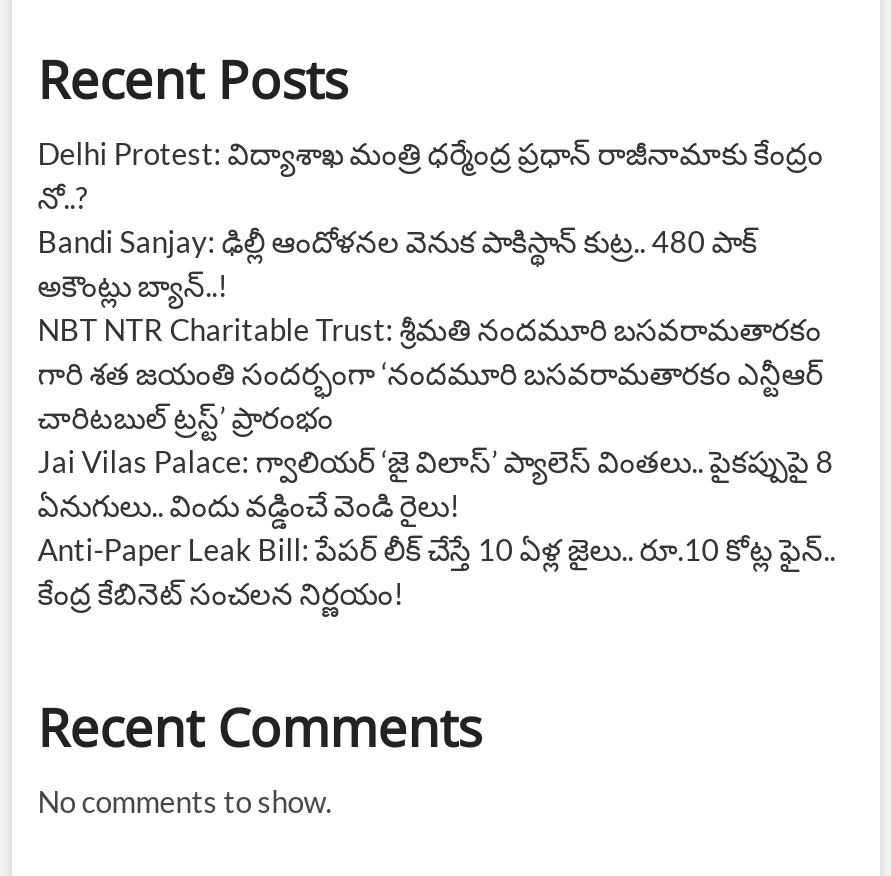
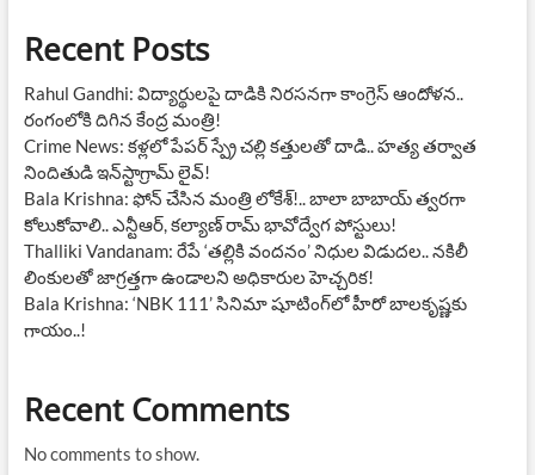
- Delhi Protest: విద్యాశాఖ మంత్రి ధర్మేంద్ర ప్రధాన్ రాజీనామాకు కేంద్రం
- నో..?
- Bandi Sanjay: ఢిల్లీ ఆందోళనల వెనుక పాకిస్థాన్ కుట్ర.. 480 పాక్
- అకౌంట్లు బ్యాన్..!
- NBT NTR Charitable Trust: శ్రీమతి నందమూరి బసవరామతారకం
- గారి శత జయంతి సందర్భంగా ‘నందమూరి బసవరామతారకం ఎన్టీఆర్
- చారిటబుల్ ట్రస్ట్’ ప్రారంభం
- Jai Vilas Palace: గ్వాలియర్ ‘జై విలాస్’ ప్యాలెస్ వింతలు.. పైకప్పుపై 8
- ఏనుగులు.. విందు వడ్డించే వెండి రైలు!
- Anti-Paper Leak Bill: పేపర్ లీక్ చేస్తే 10 ఏళ్ల జైలు.. రూ.10 కోట్ల ఫైన్..
- కేంద్ర కేబినెట్ సంచలన నిర్ణయం!
+ Rahul Gandhi: విద్యార్థులపై దాడికి నిరసనగా కాంగ్రెస్ ఆందోళన..
+ రంగంలోకి దిగిన కేంద్ర మంత్రి!
+ Crime News: కళ్లలో పేపర్ స్ప్రే చల్లి కత్తులతో దాడి.. హత్య తర్వాత
+ నిందితుడి ఇన్‌స్టాగ్రామ్ లైవ్!
+ Bala Krishna: ఫోన్ చేసిన మంత్రి లోకేశ్!.. బాలా బాబాయ్ త్వరగా
+ కోలుకోవాలి.. ఎన్టీఆర్, కల్యాణ్ రామ్ భావోద్వేగ పోస్టులు!
+ Thalliki Vandanam: రేపే ‘తల్లికి వందనం’ నిధుల విడుదల.. నకిలీ
+ లింకులతో జాగ్రత్తగా ఉండాలని అధికారుల హెచ్చరిక!
+ Bala Krishna: ‘NBK 111’ సినిమా షూటింగ్‌లో హీరో బాలకృష్ణకు
+ గాయం..!
